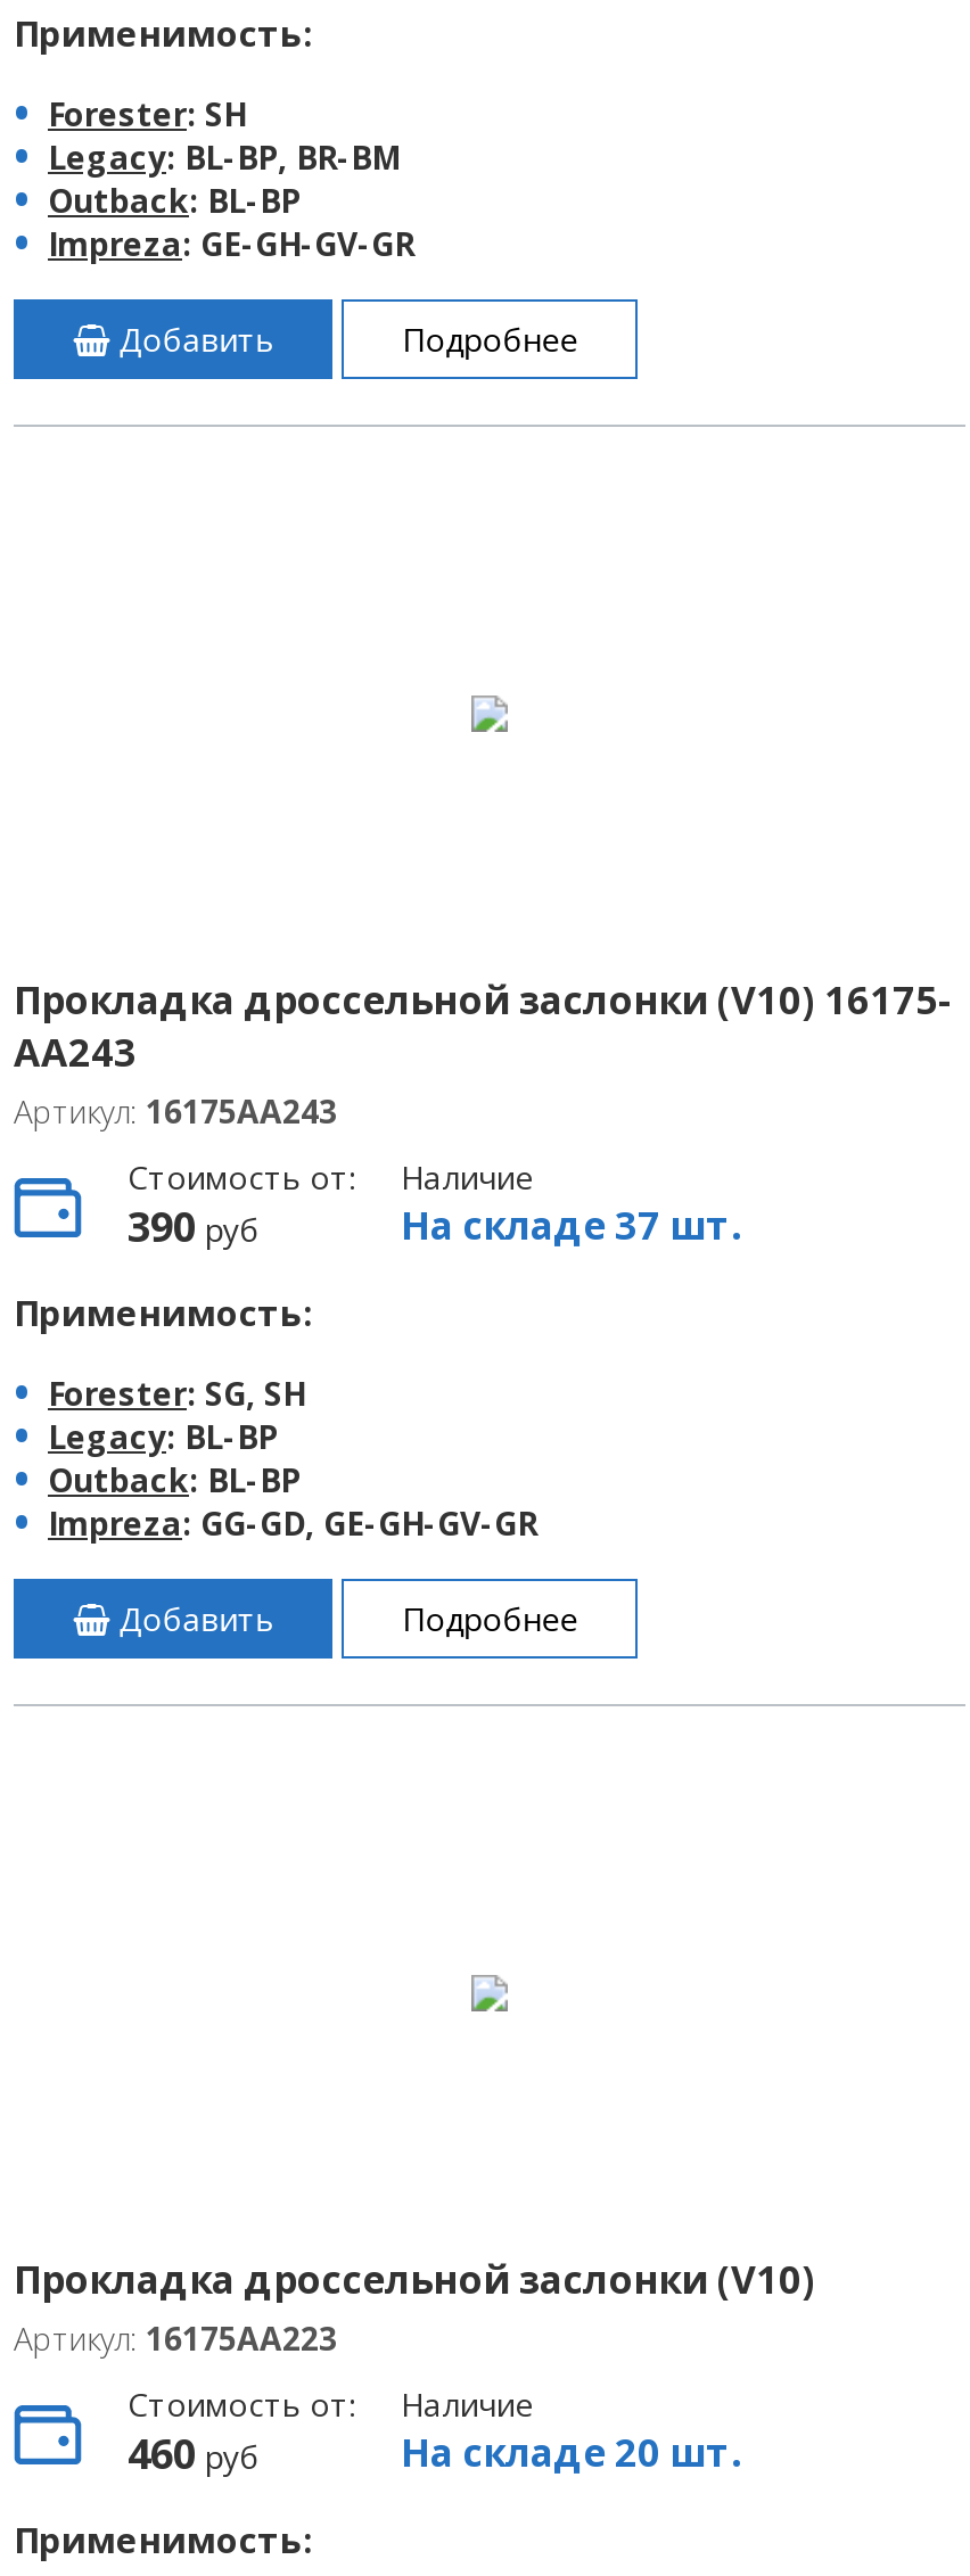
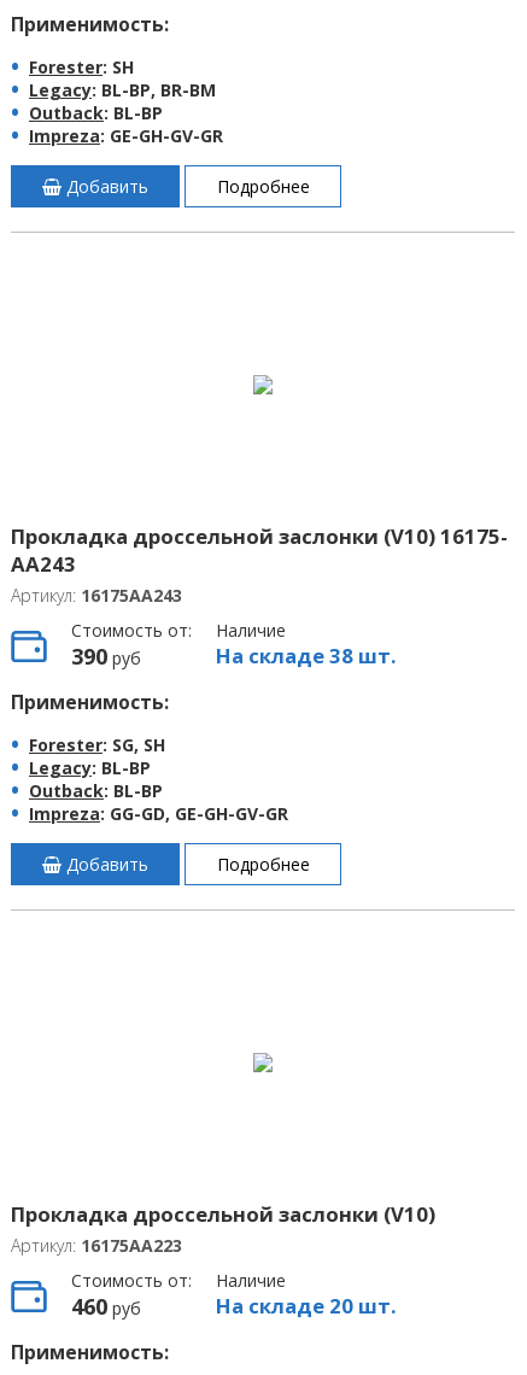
- На складе 37 шт.
+ На складе 38 шт.
